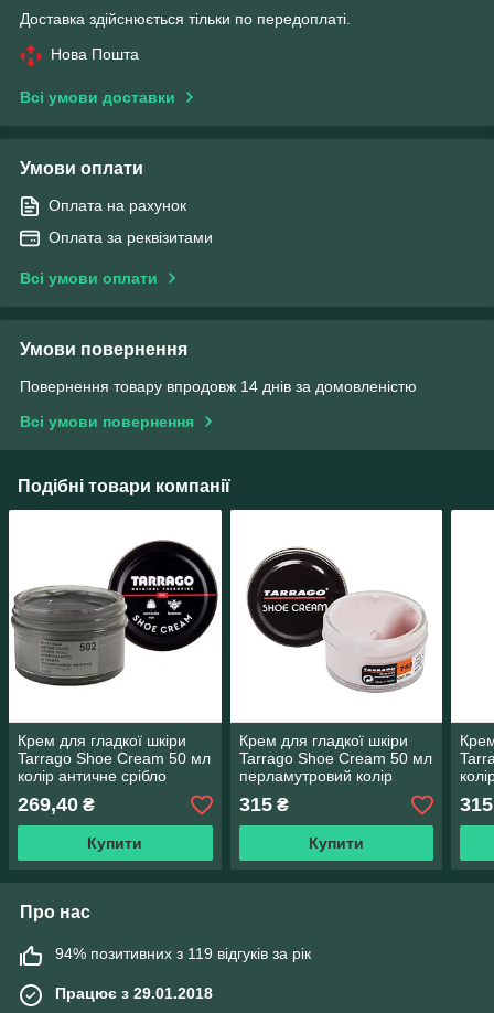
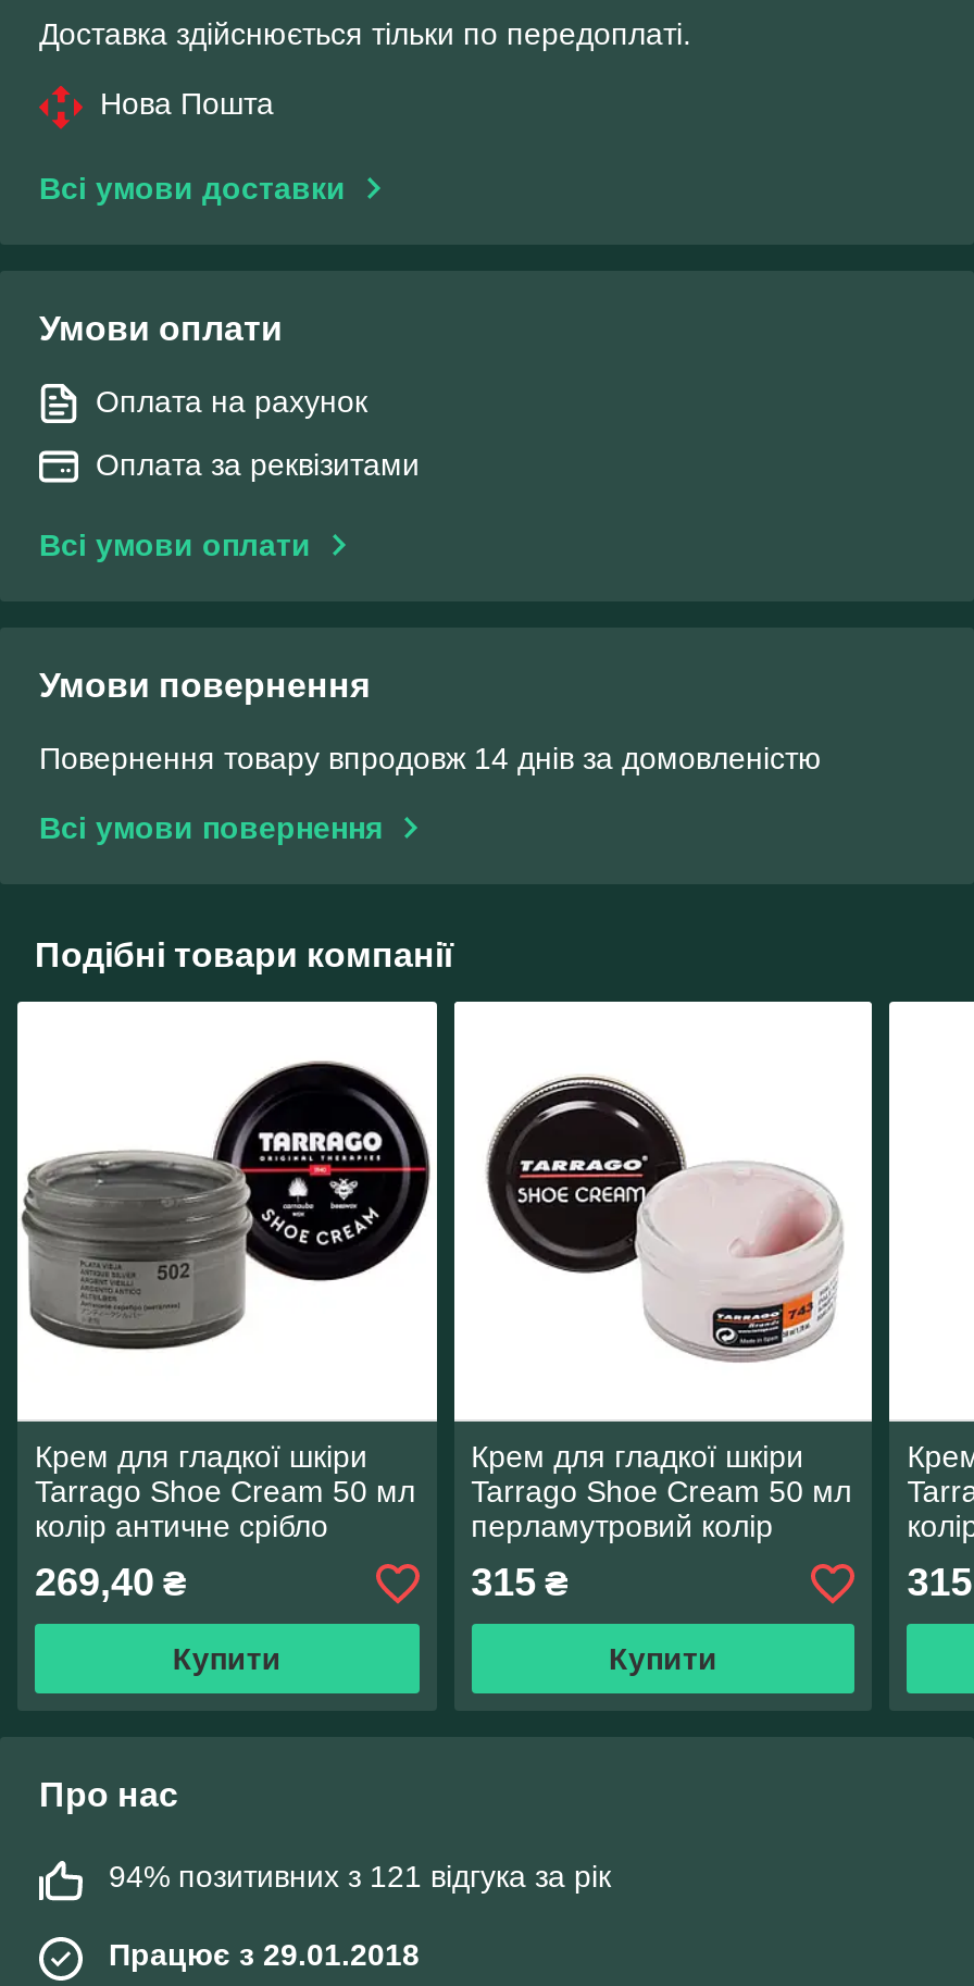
- 94% позитивних з 119 відгуків за рік
+ 94% позитивних з 121 відгука за рік
